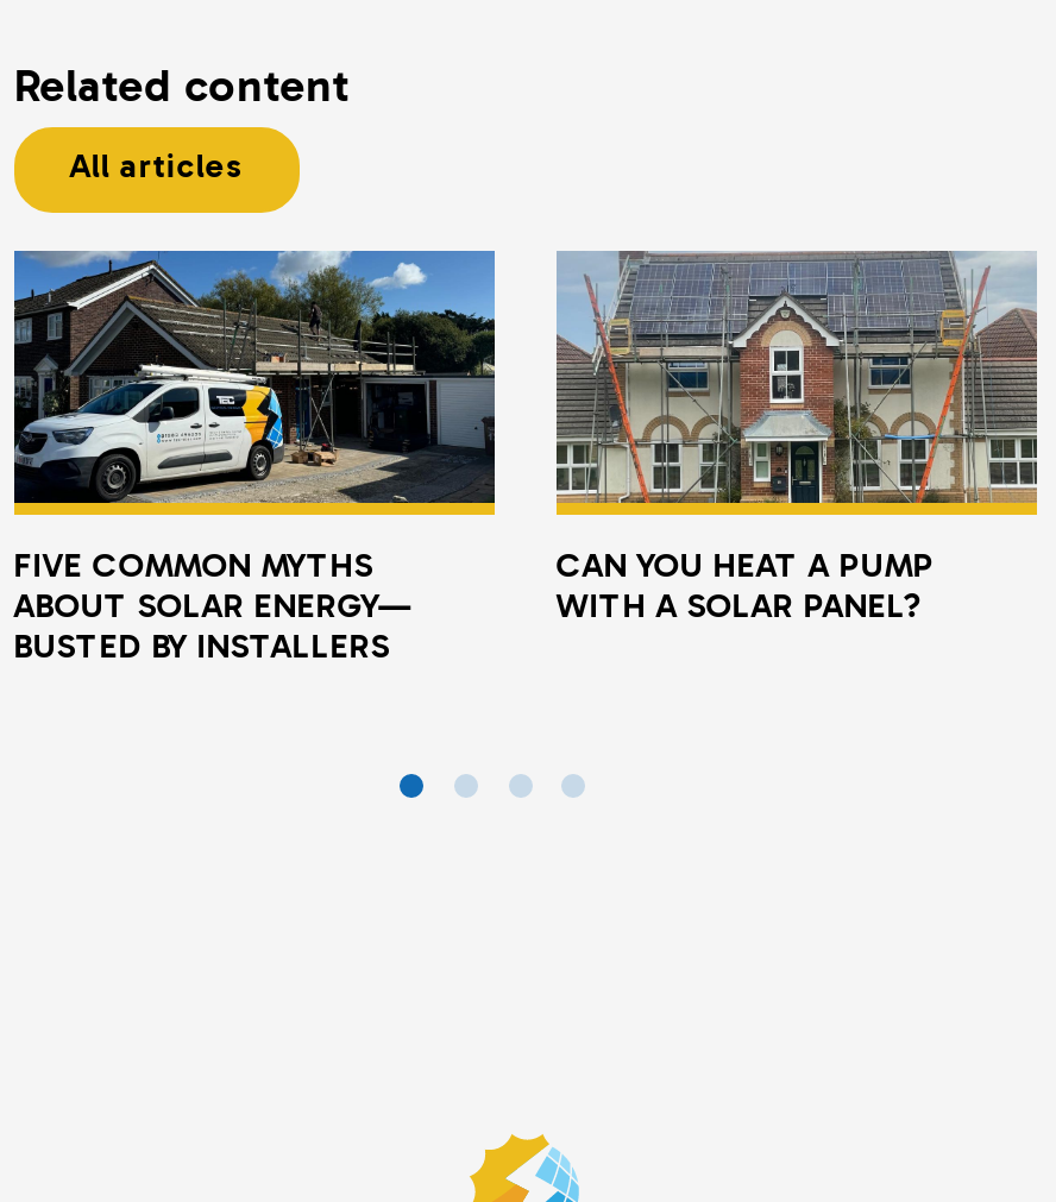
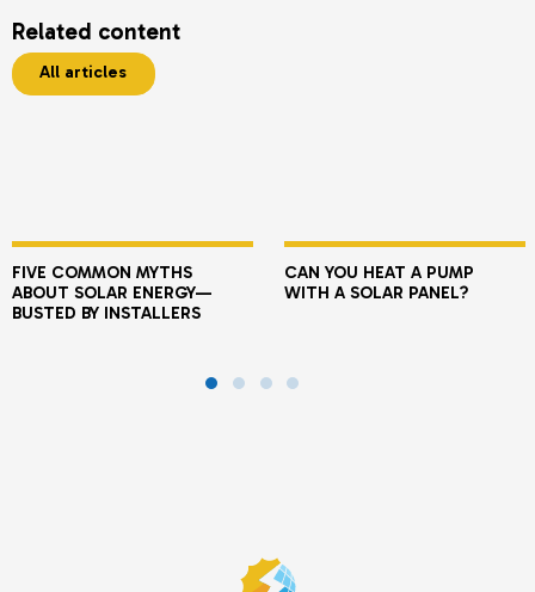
- [image]

- [image]
